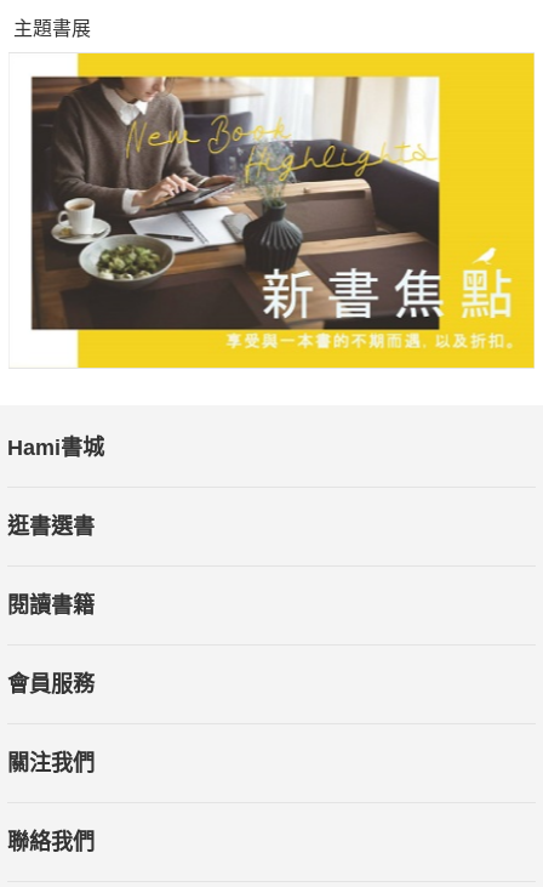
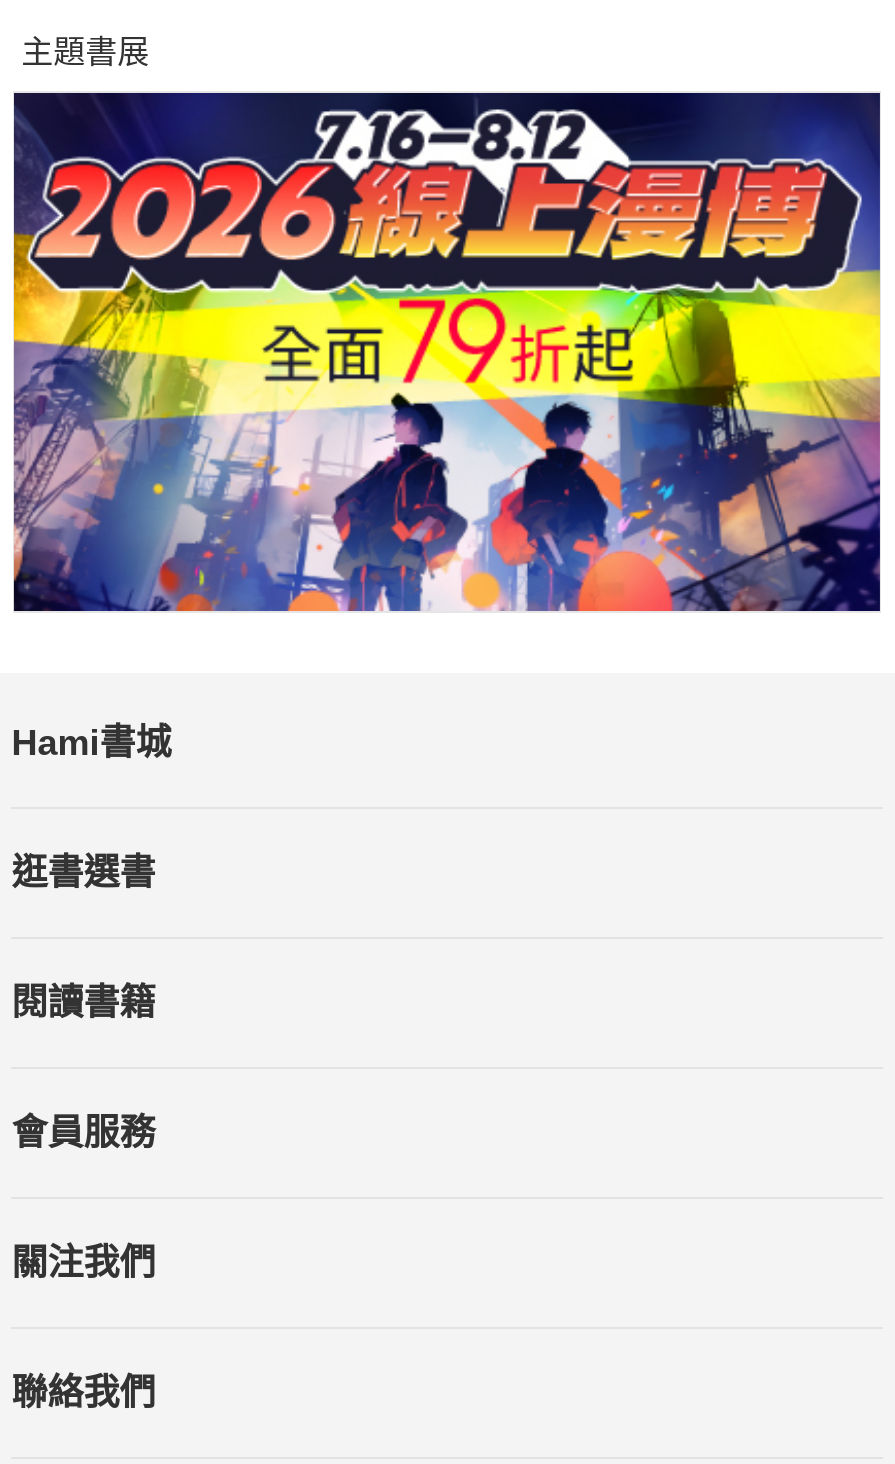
- [image]
+ [image]
